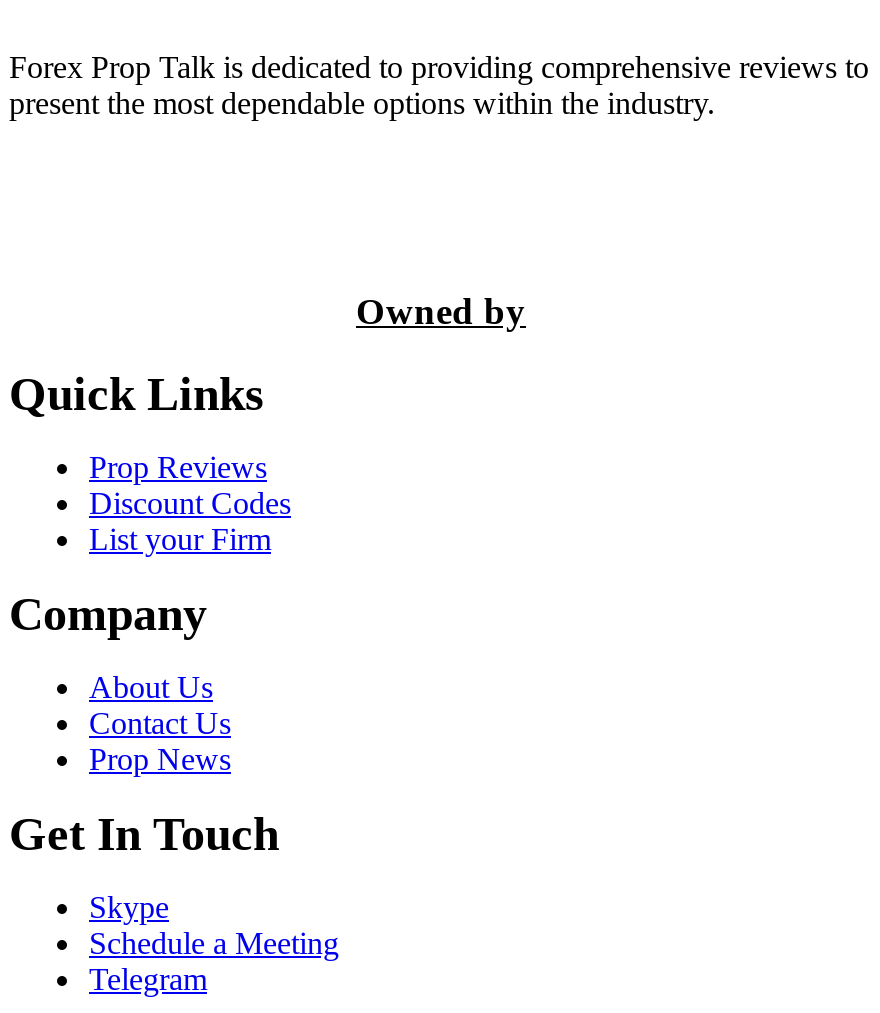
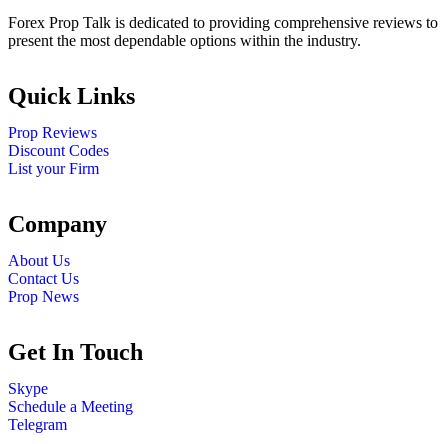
- Owned by

moved up: Quick Links | Prop Reviews | Discount Codes | List your Firm

moved up: Company | About Us | Contact Us | Prop News
